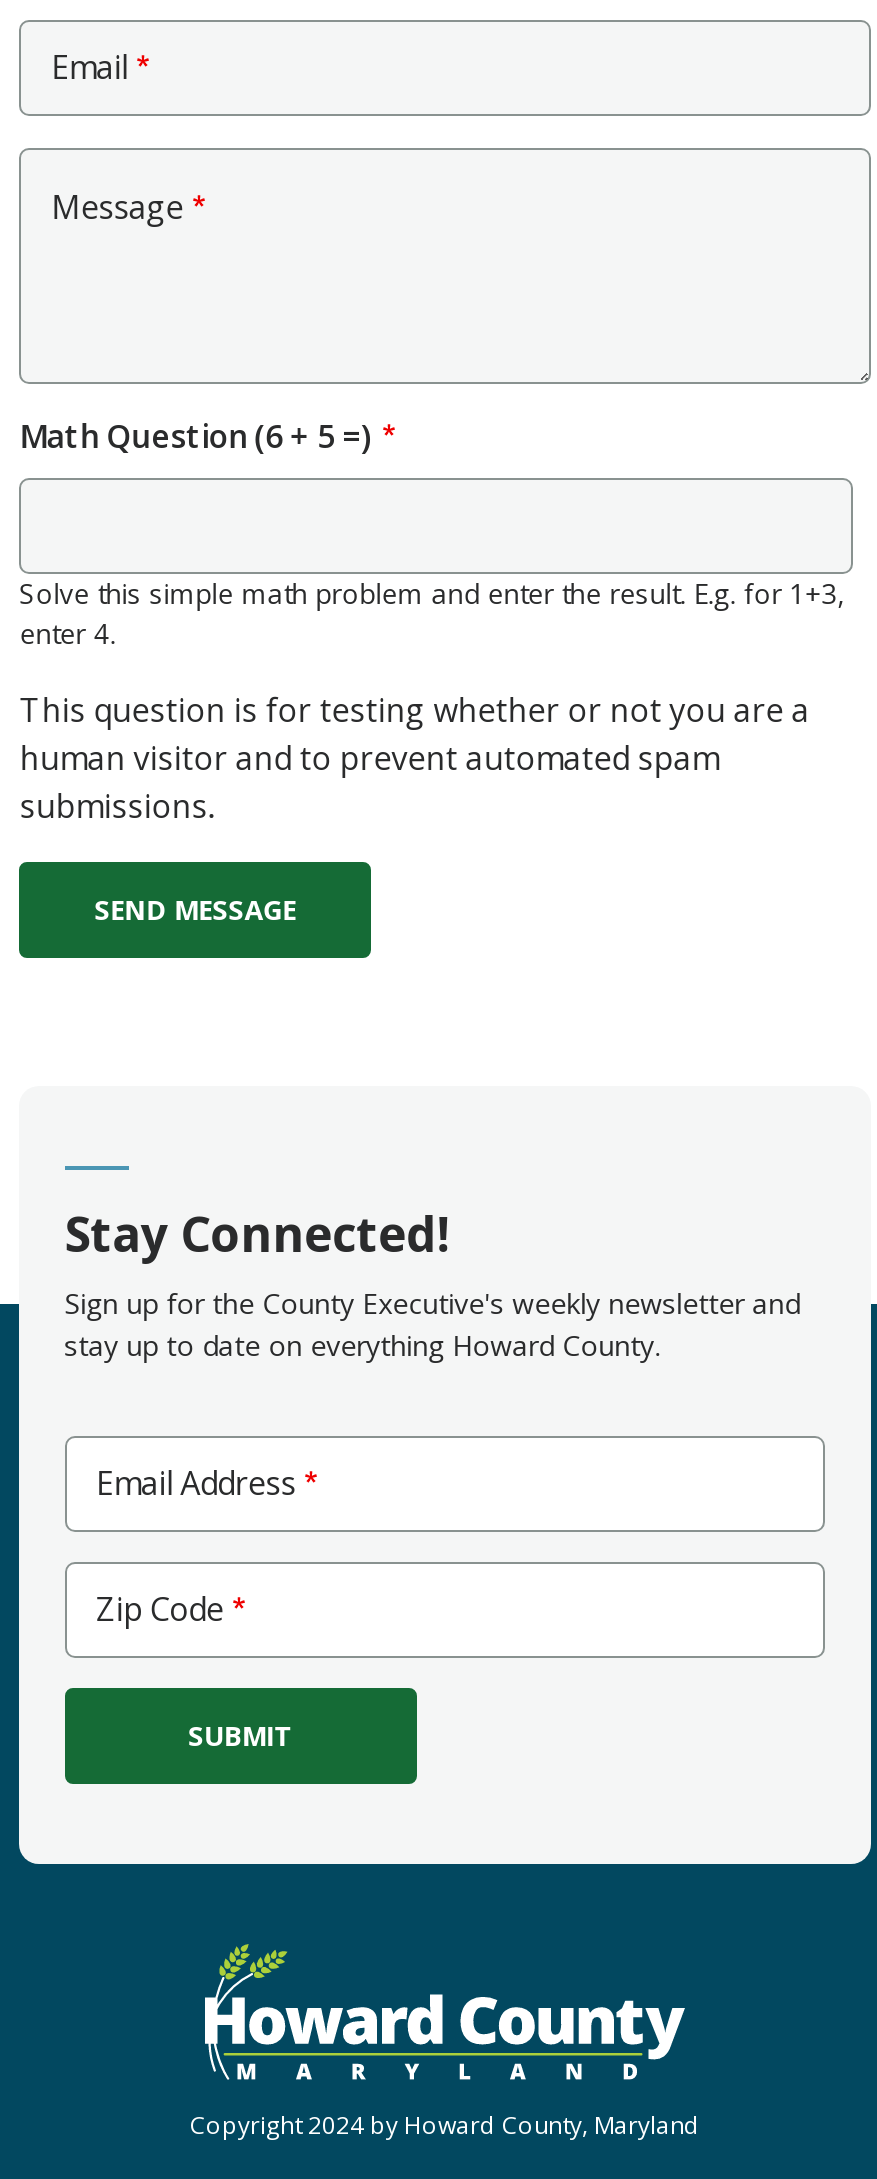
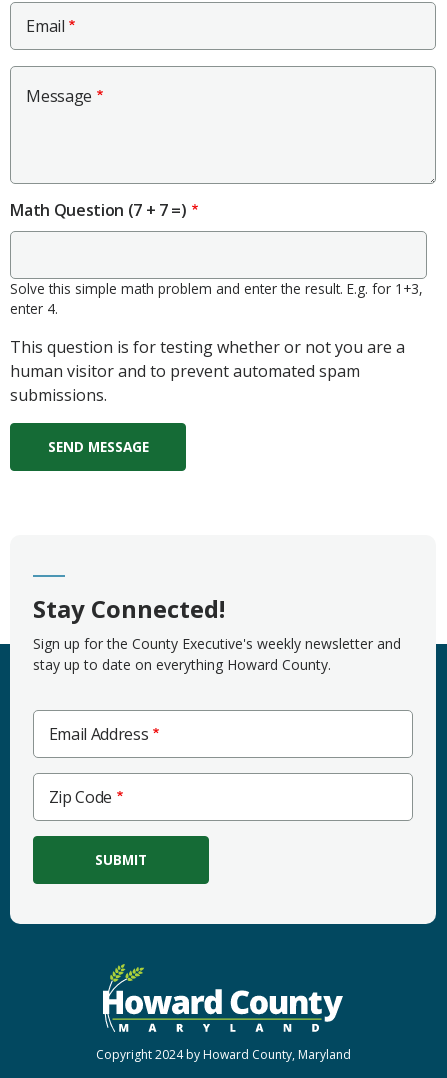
- Math Question (6 + 5 =)
+ Math Question (7 + 7 =)
